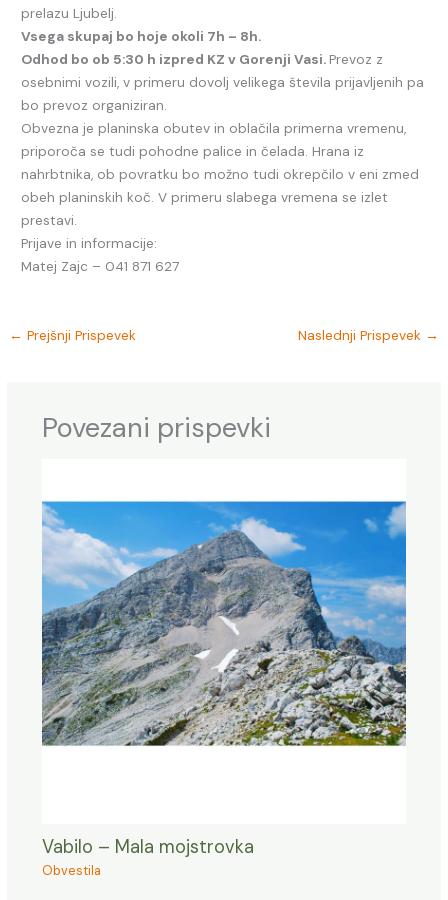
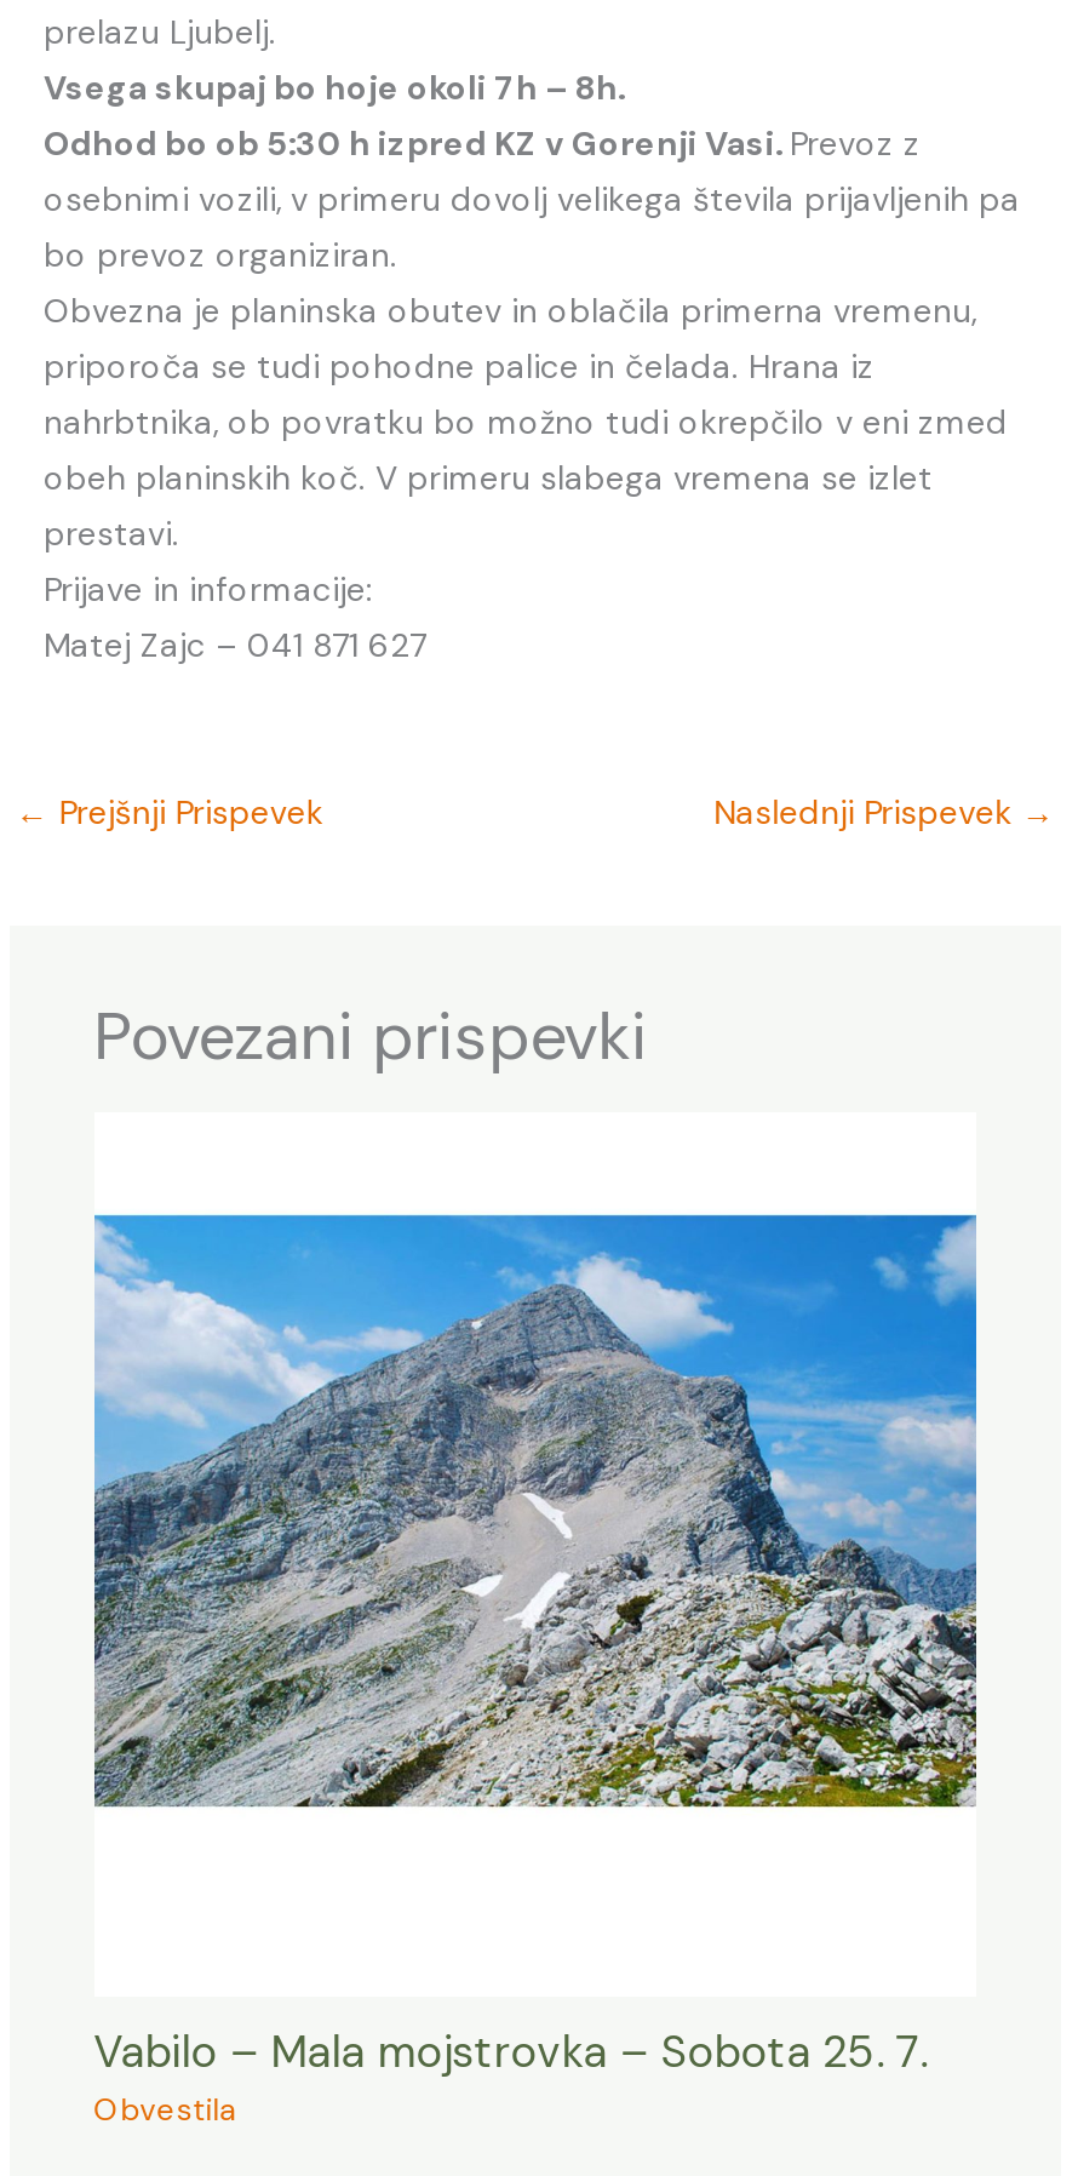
- Vabilo – Mala mojstrovka
+ Vabilo – Mala mojstrovka – Sobota 25. 7.
